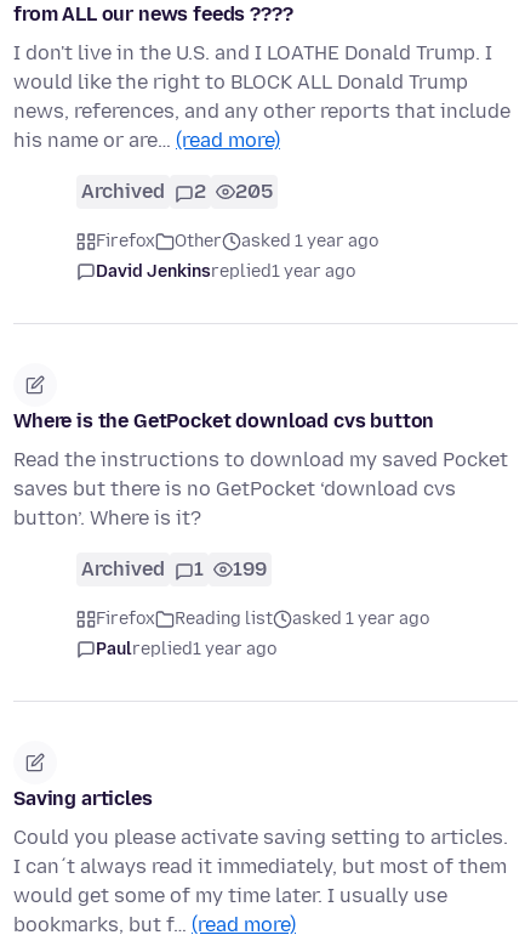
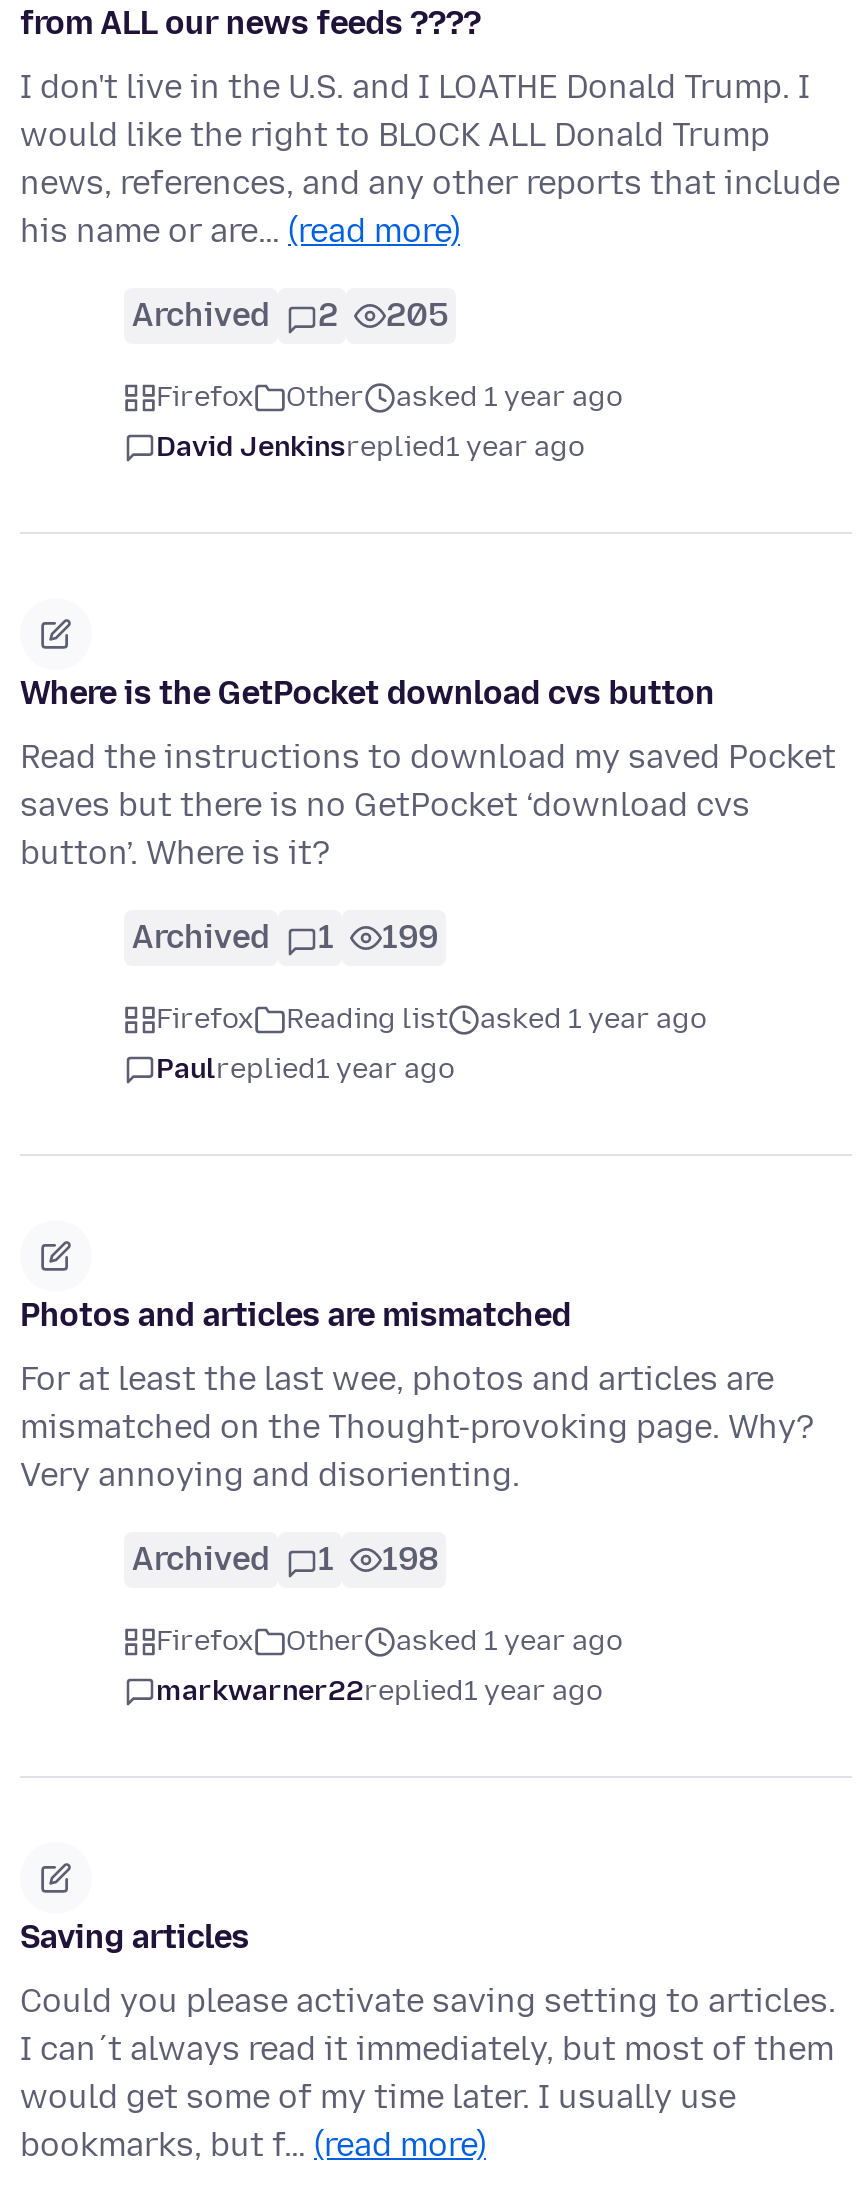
+ Photos and articles are mismatched
+ For at least the last wee, photos and articles are
+ mismatched on the Thought-provoking page. Why?
+ Very annoying and disorienting.
+ Archived
+ 1
+ 198
+ Firefox
+ Other
+ asked 1 year ago
+ markwarner22replied1 year ago
